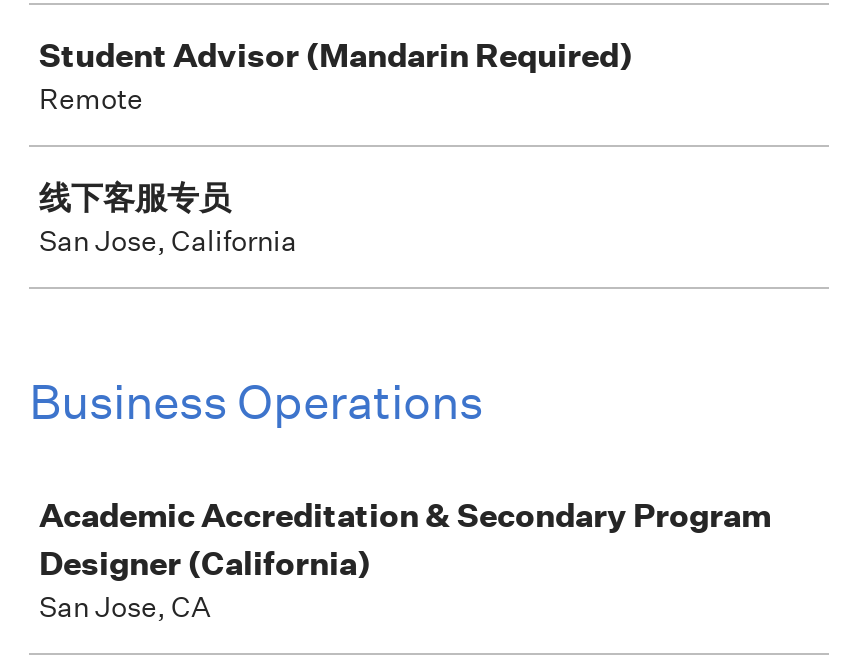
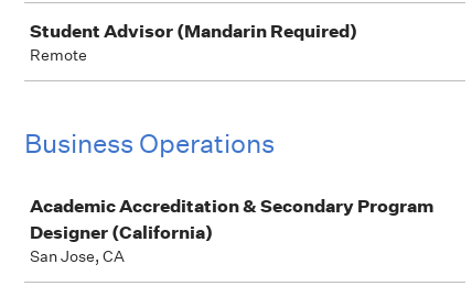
- 线下客服专员
- San Jose, California
